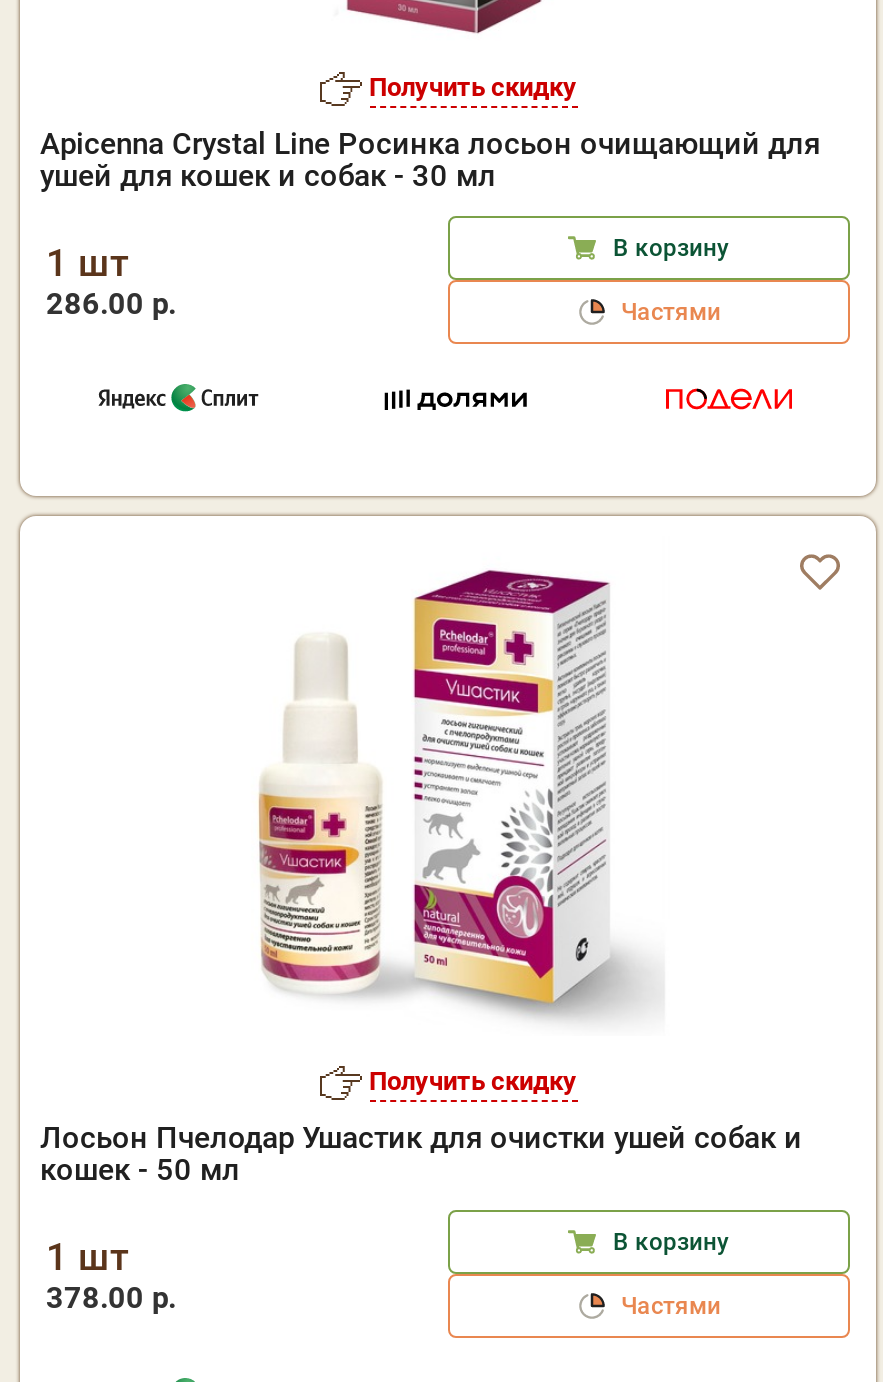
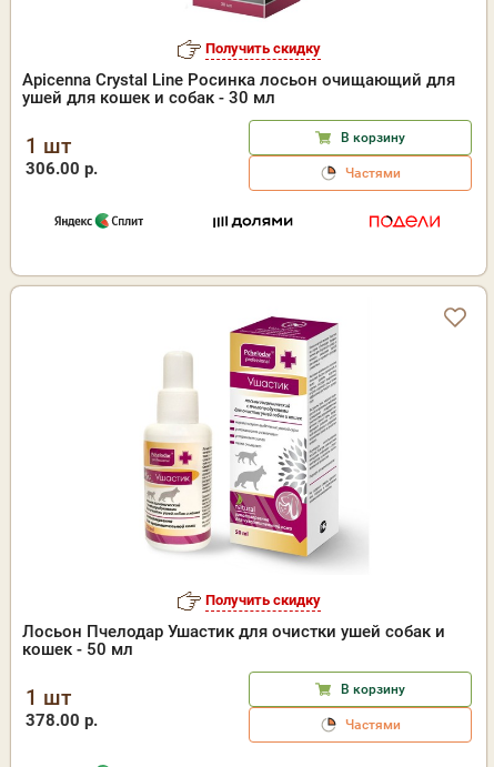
- 286.00 р.
+ 306.00 р.
